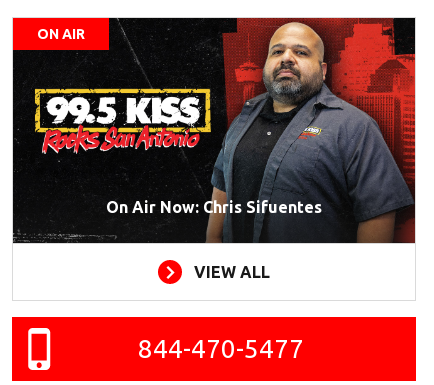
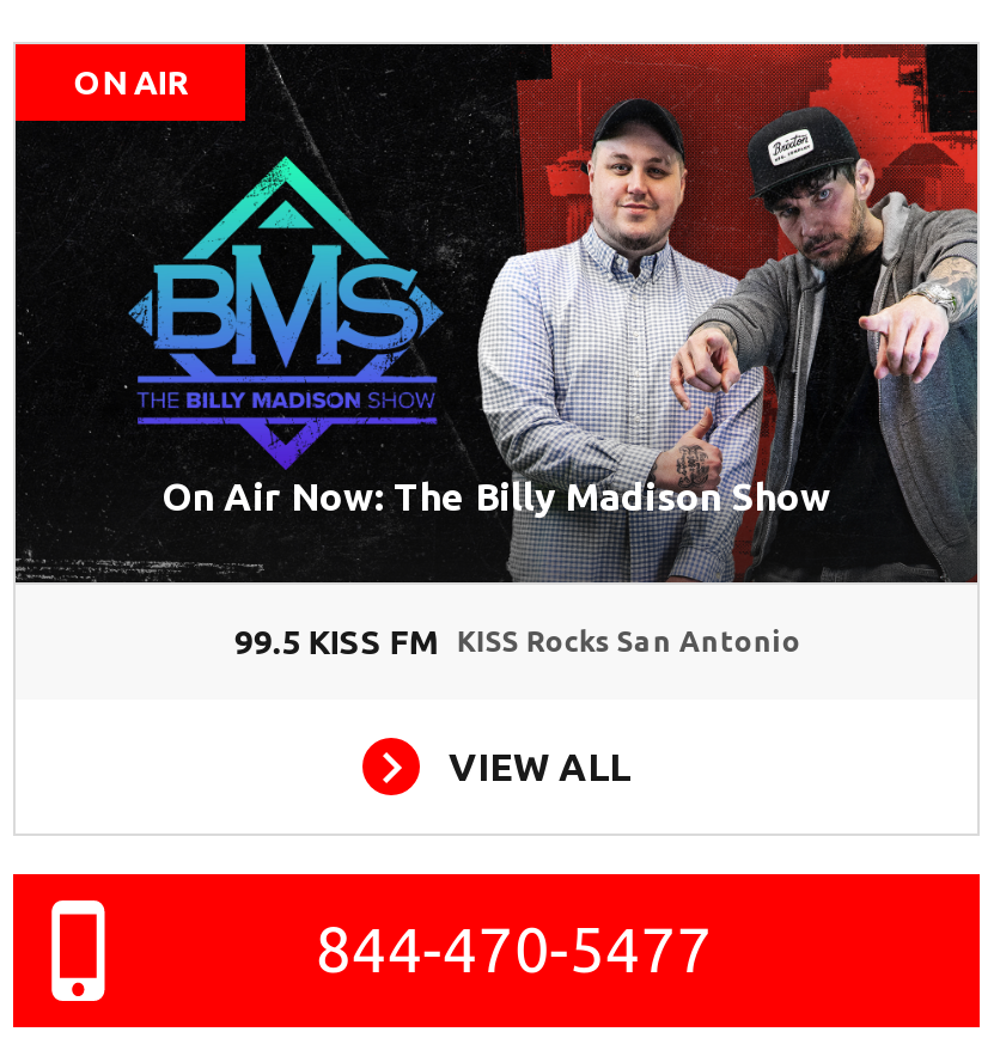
- [image]
- On Air Now: Chris Sifuentes
+ [image]
+ On Air Now: The Billy Madison Show
+ 99.5 KISS FM
+ KISS Rocks San Antonio
